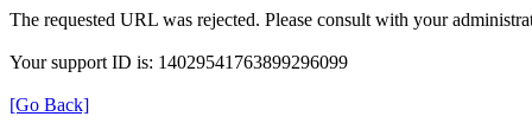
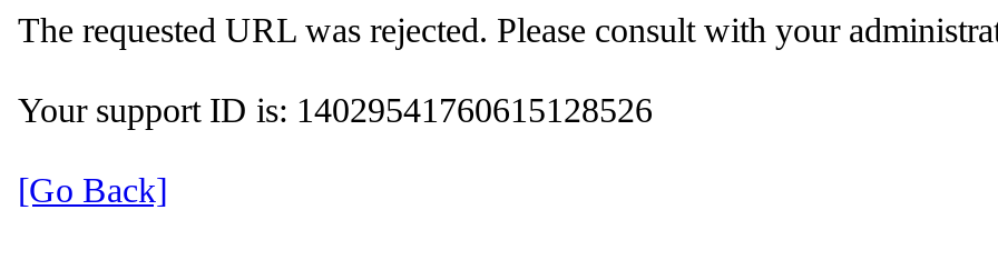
- Your support ID is: 14029541763899296099
+ Your support ID is: 14029541760615128526
